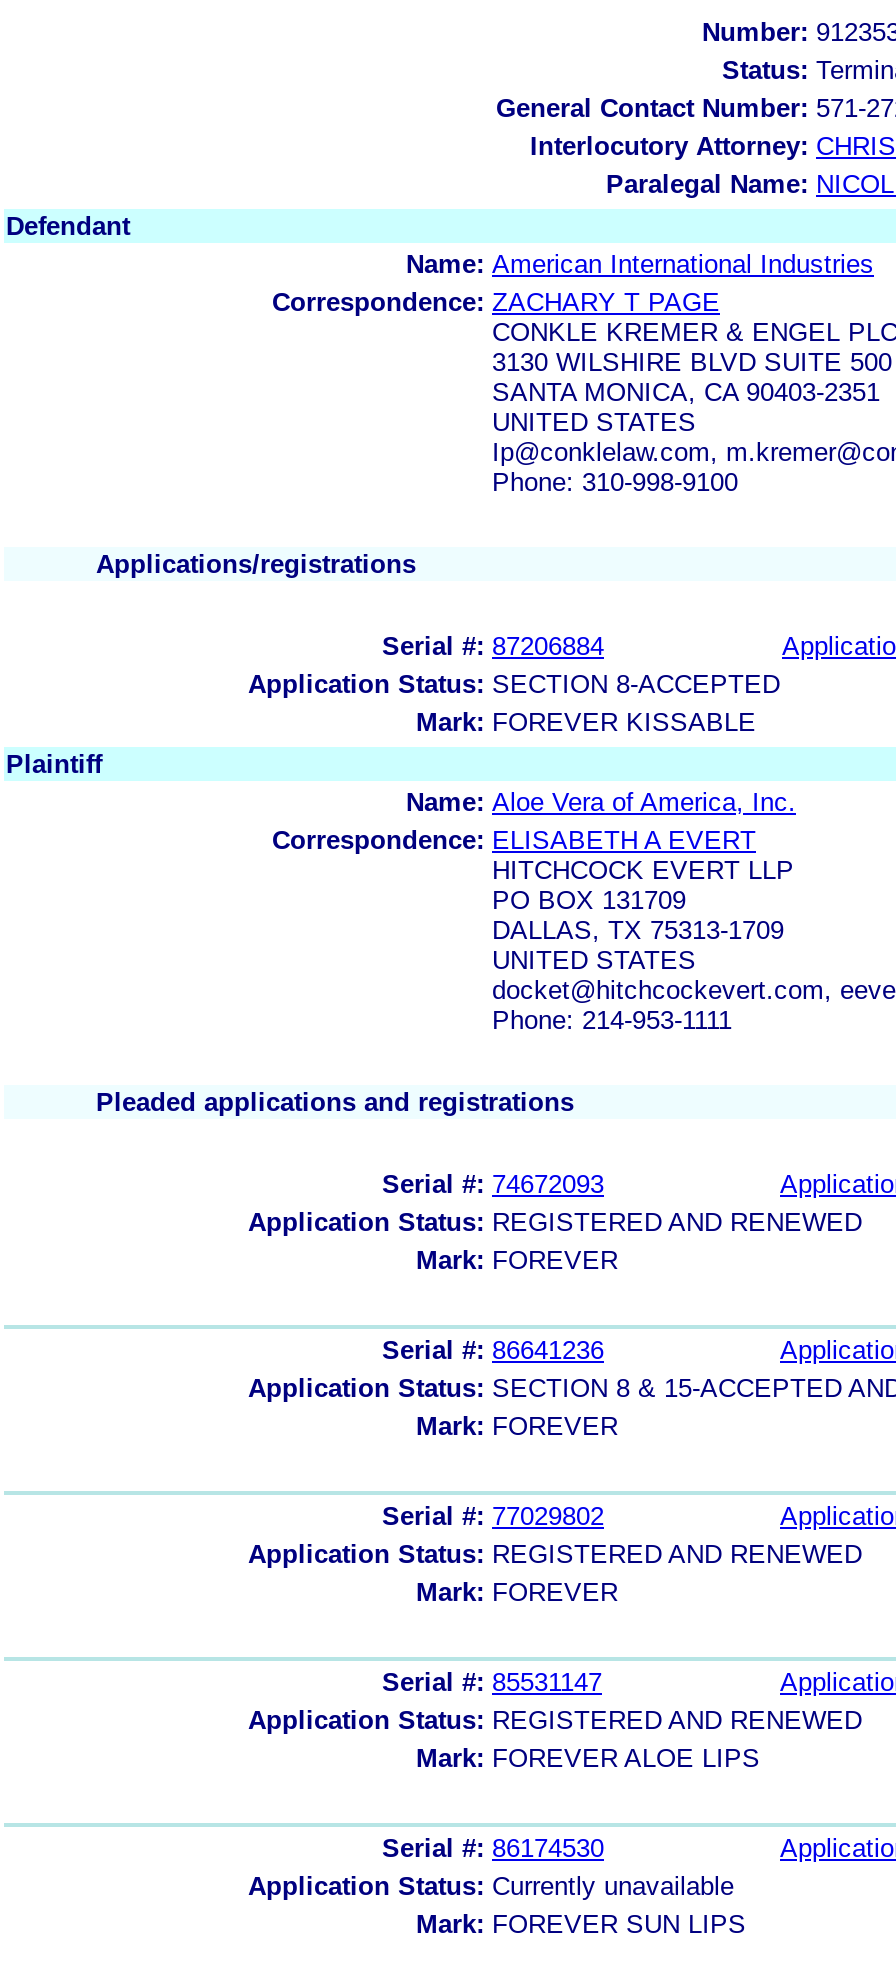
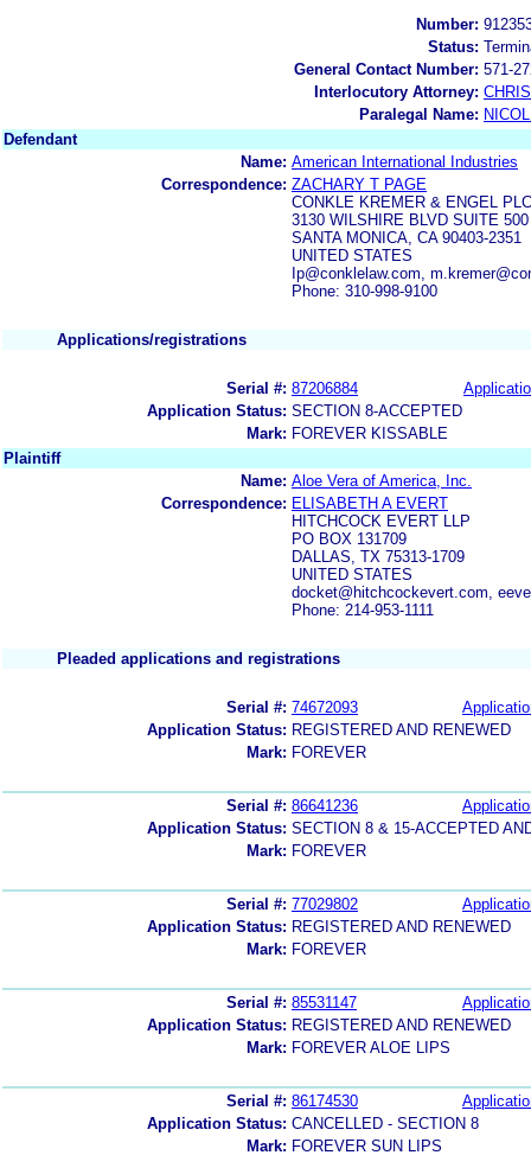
- Application Status: Currently unavailable
+ Application Status: CANCELLED - SECTION 8
